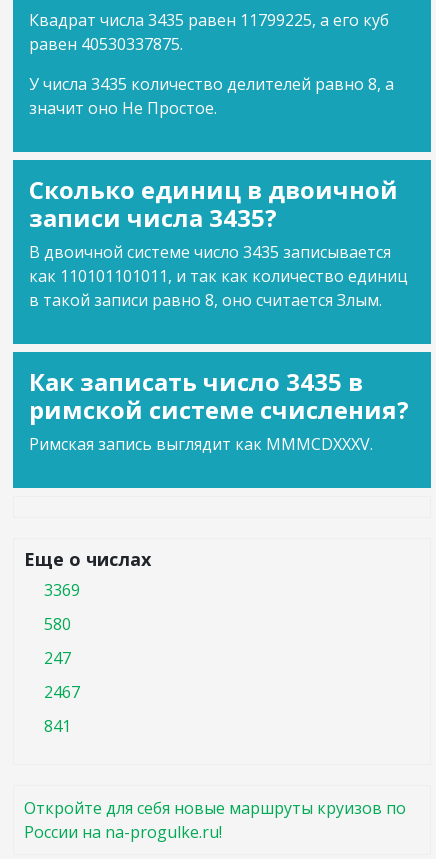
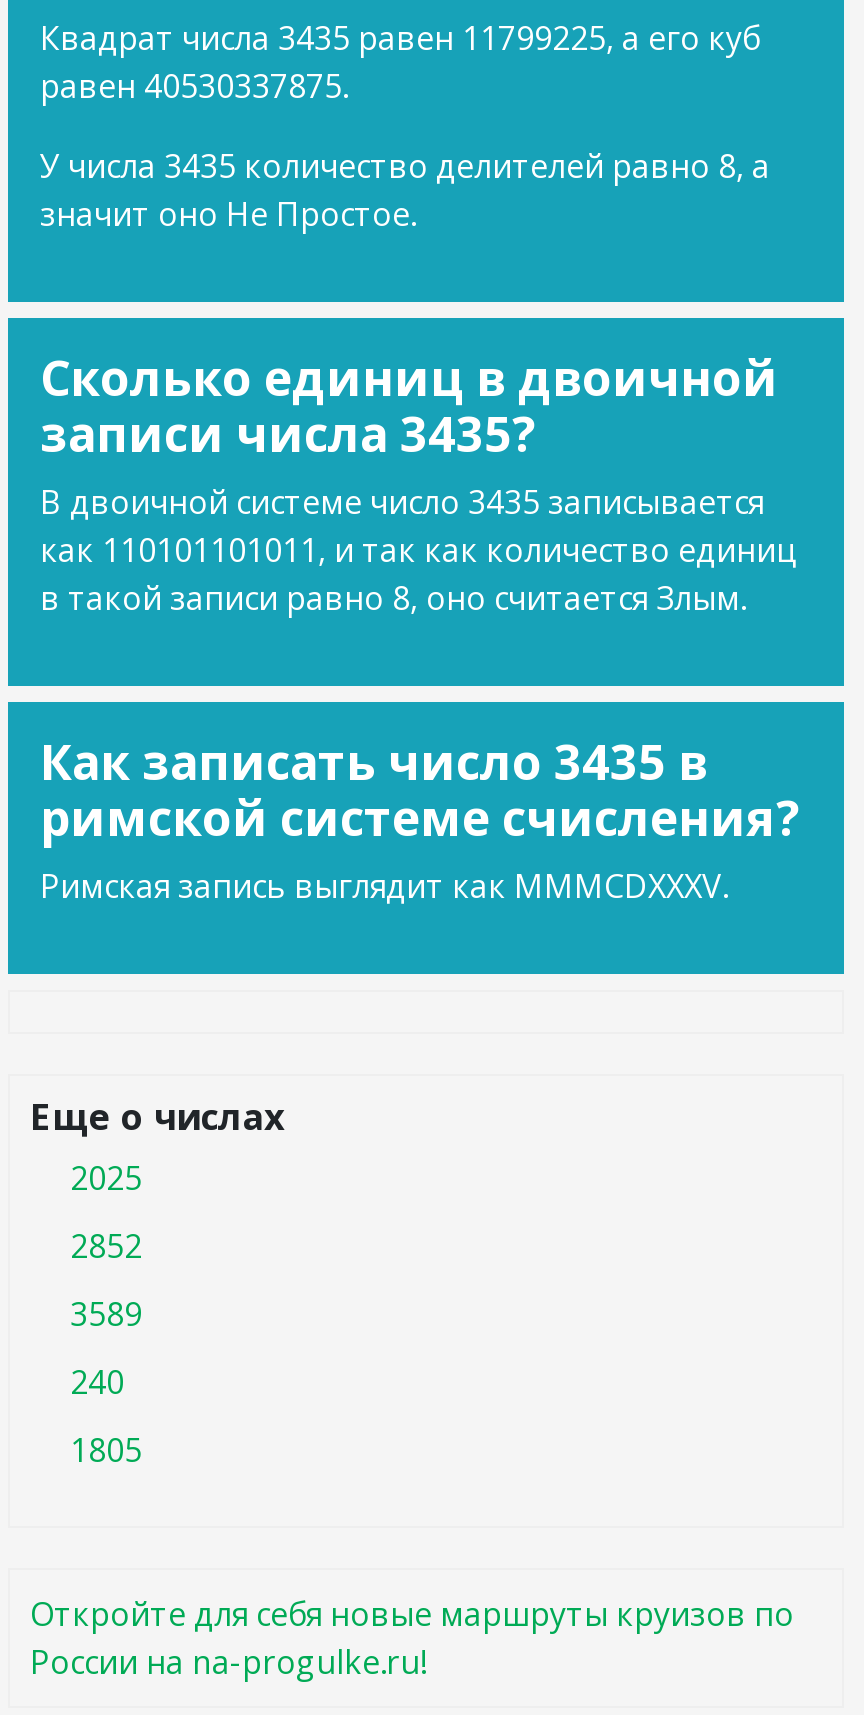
- 3369
+ 2025

- 580
+ 2852

- 247
+ 3589

- 2467
+ 240

- 841
+ 1805
